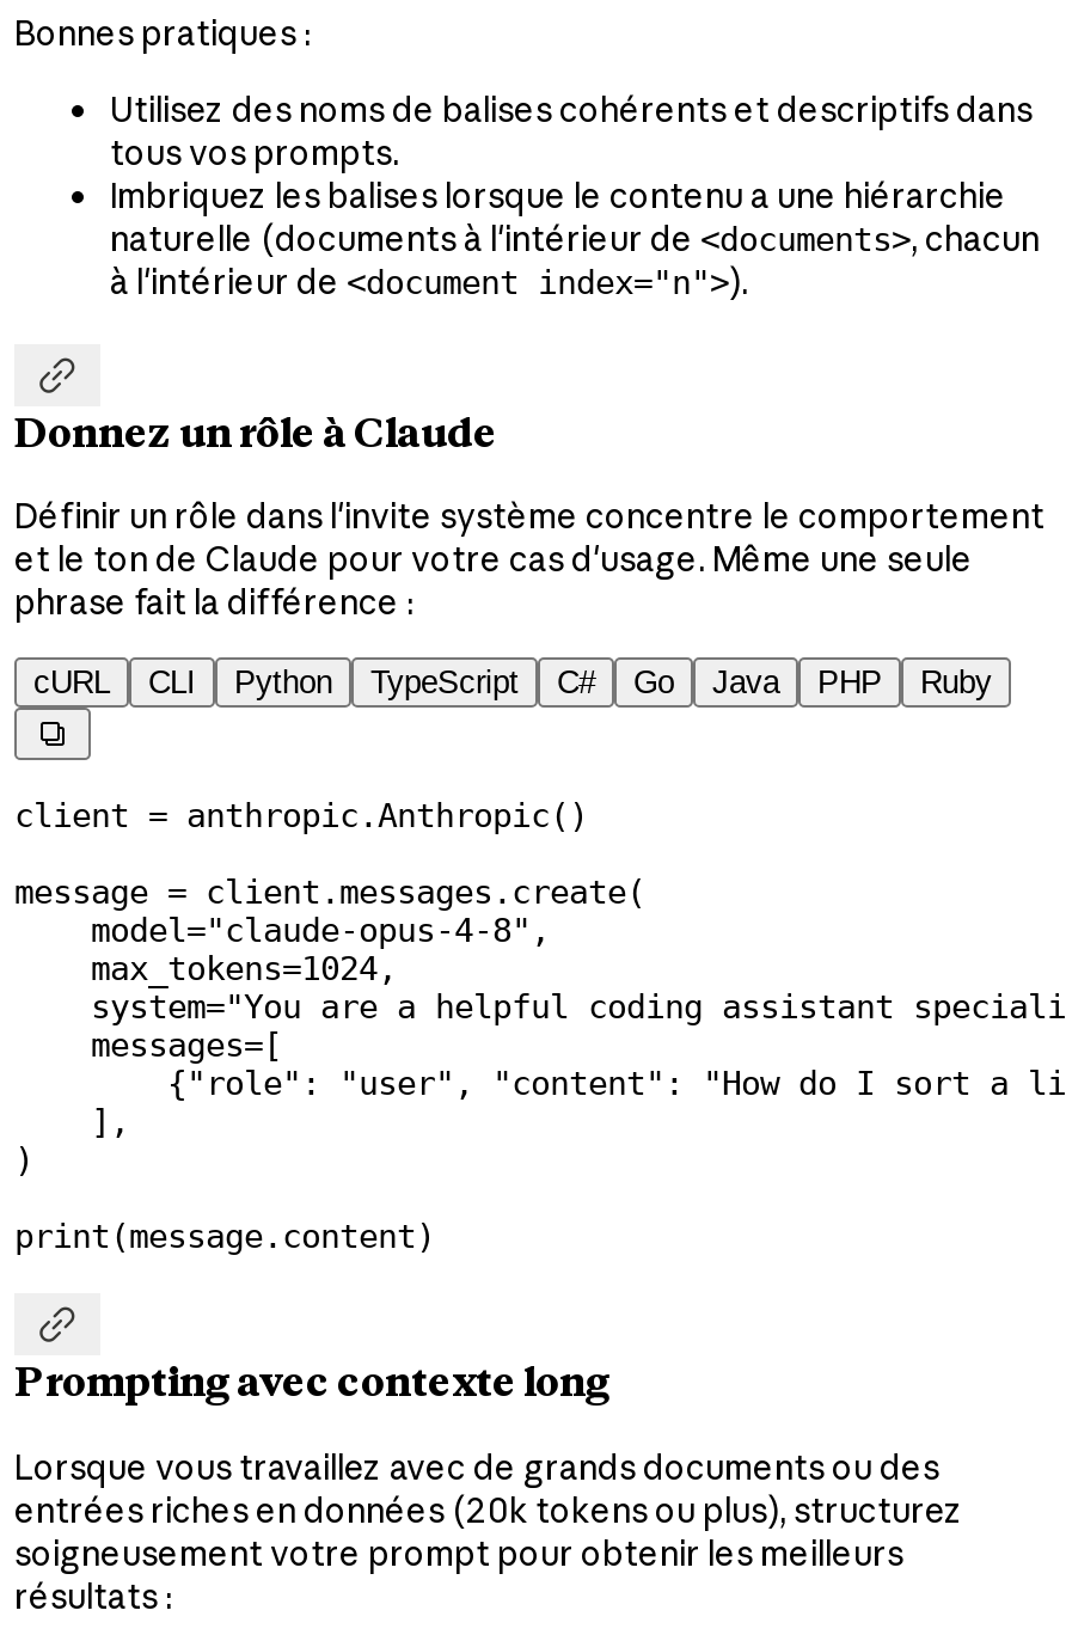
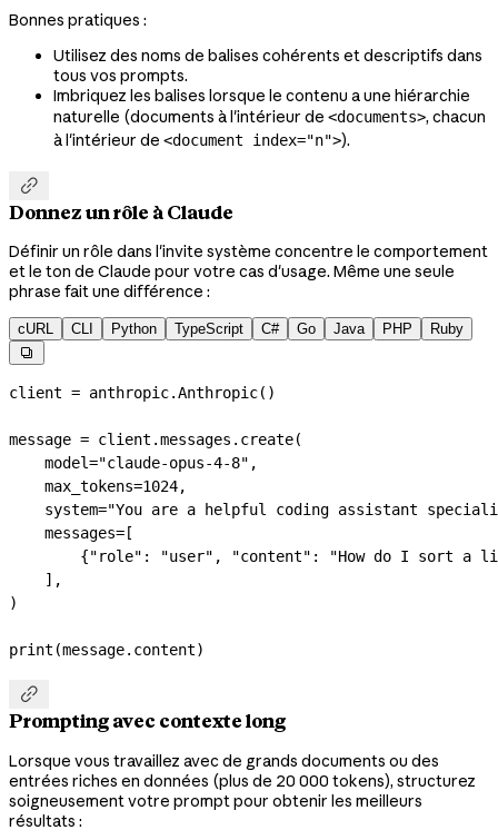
- phrase fait la différence :
+ phrase fait une différence :

- entrées riches en données (20k tokens ou plus), structurez
+ entrées riches en données (plus de 20 000 tokens), structurez
